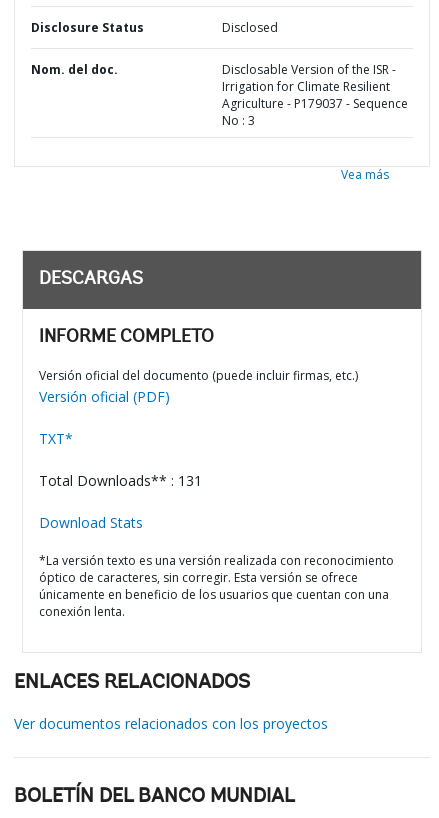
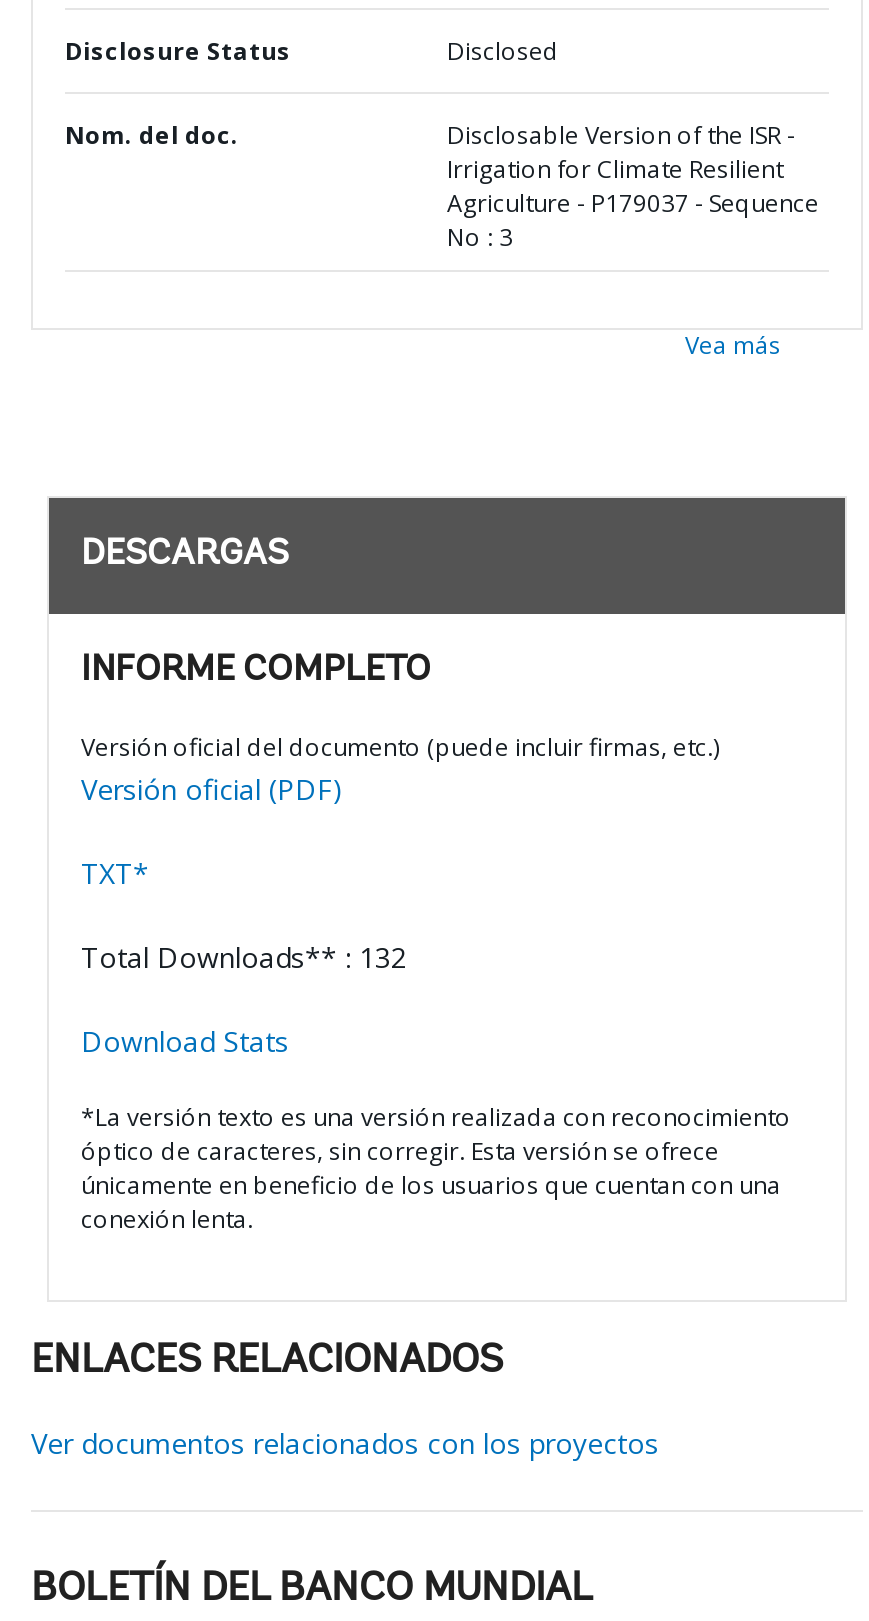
- Total Downloads** : 131
+ Total Downloads** : 132
